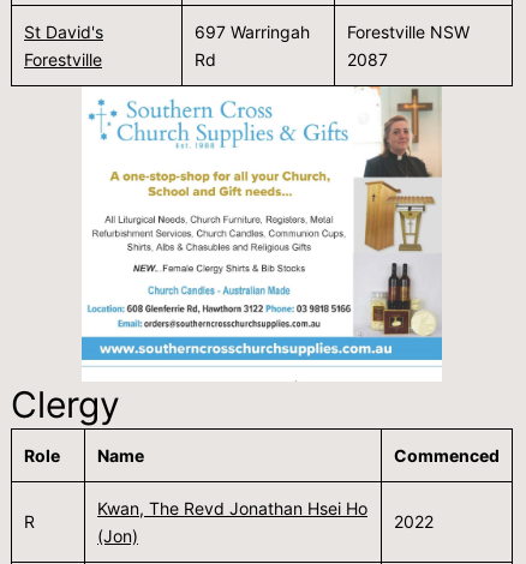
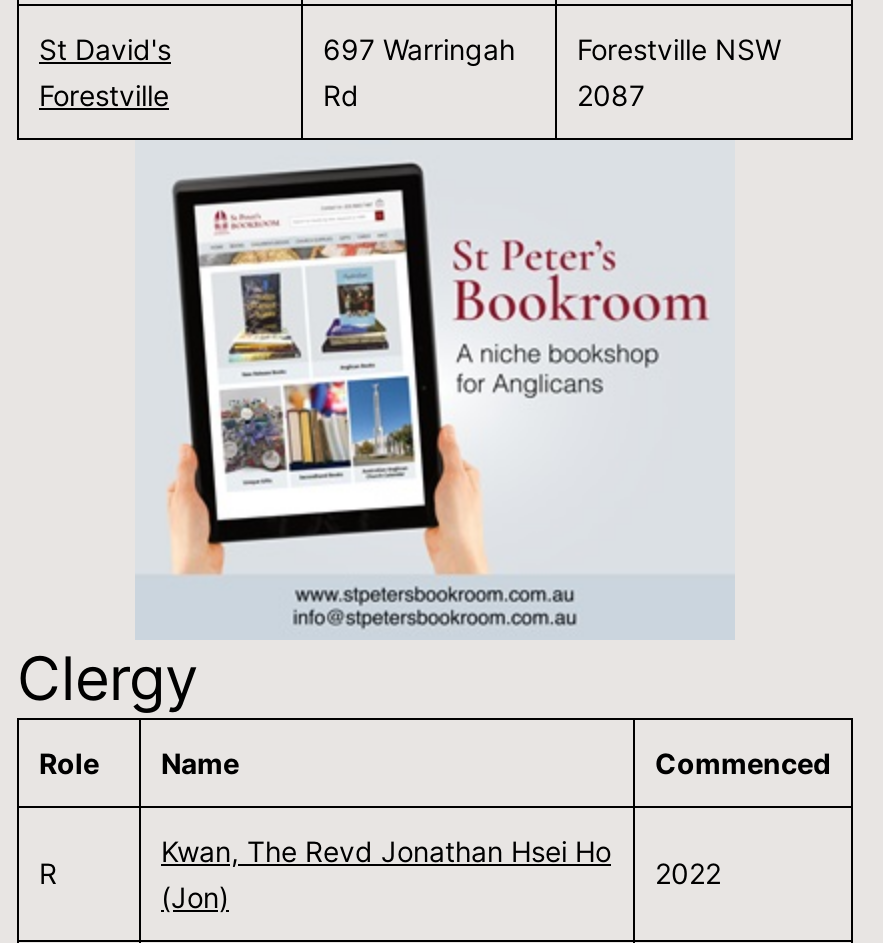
- [image]
+ [image]
